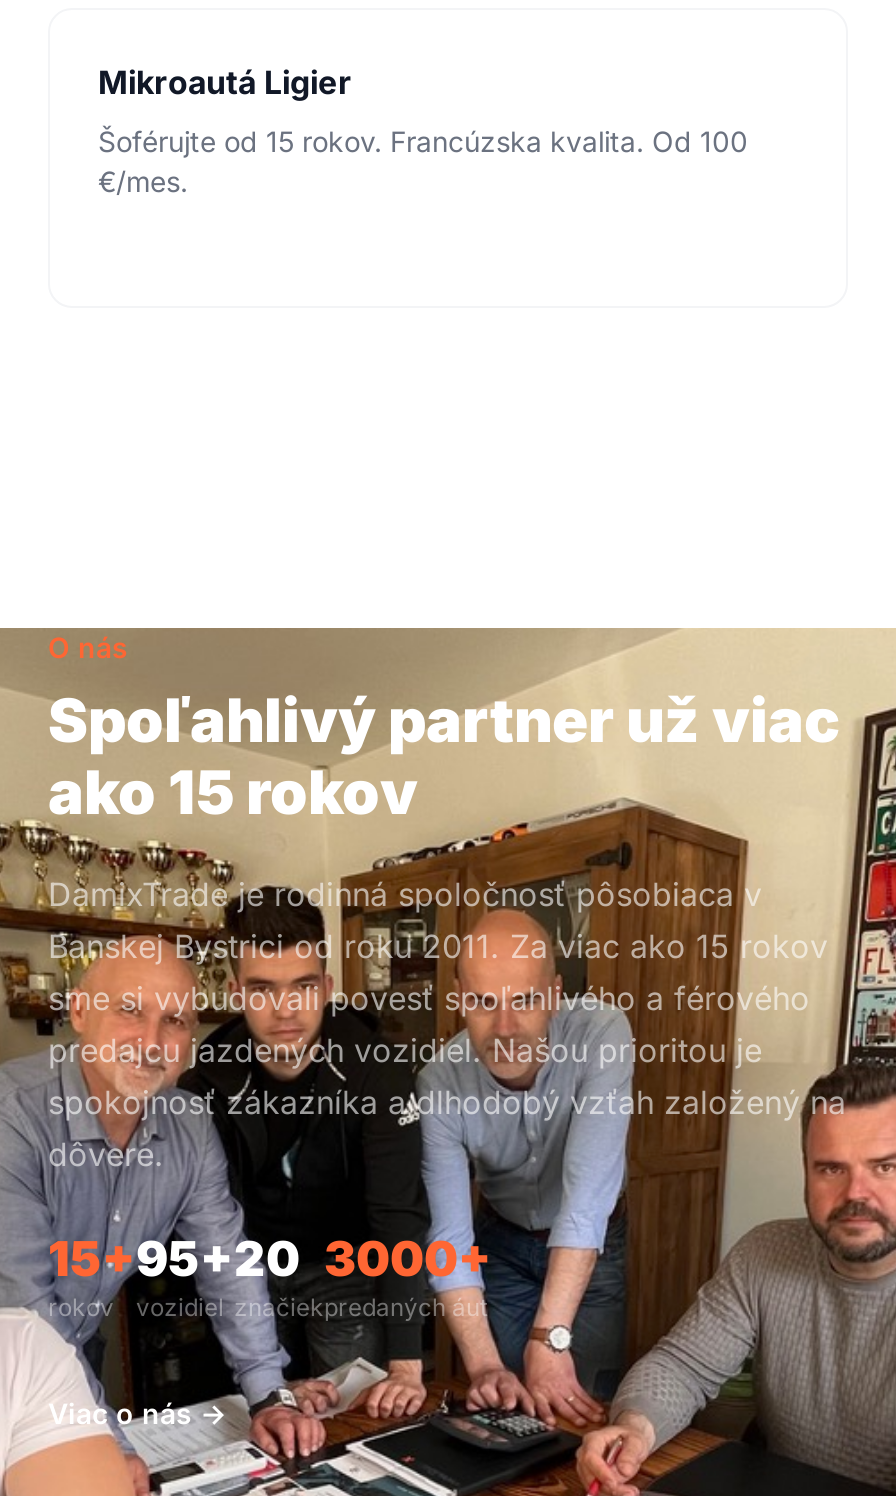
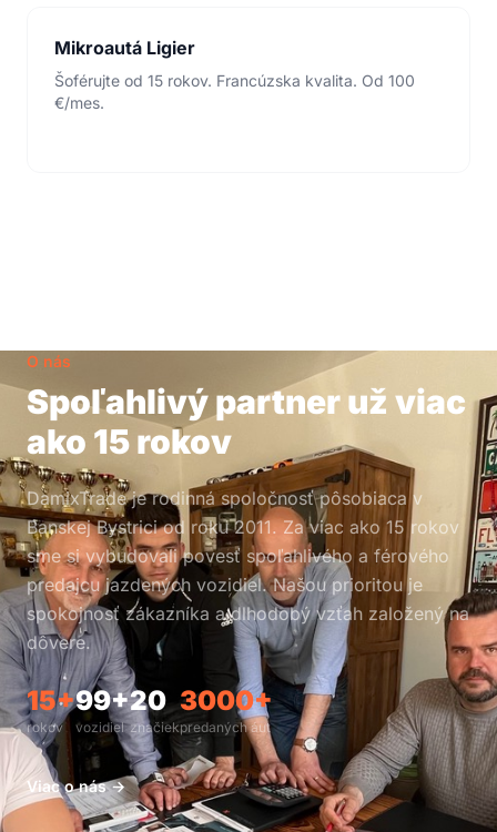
- 95+
+ 99+
